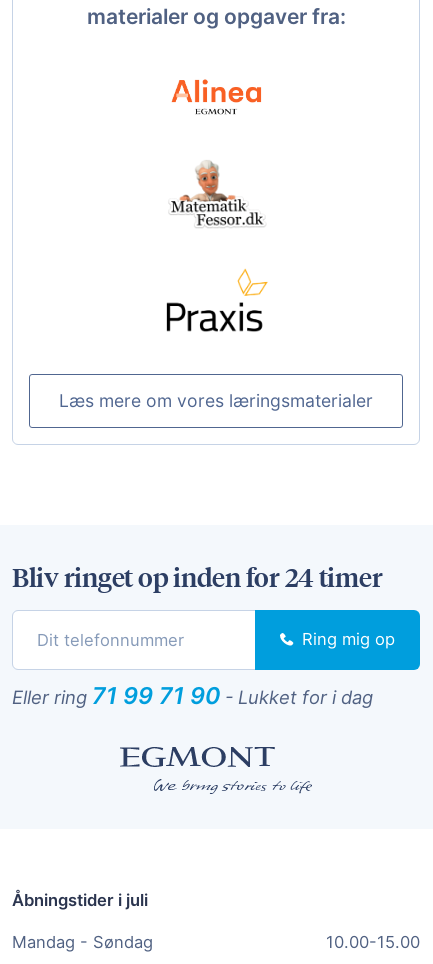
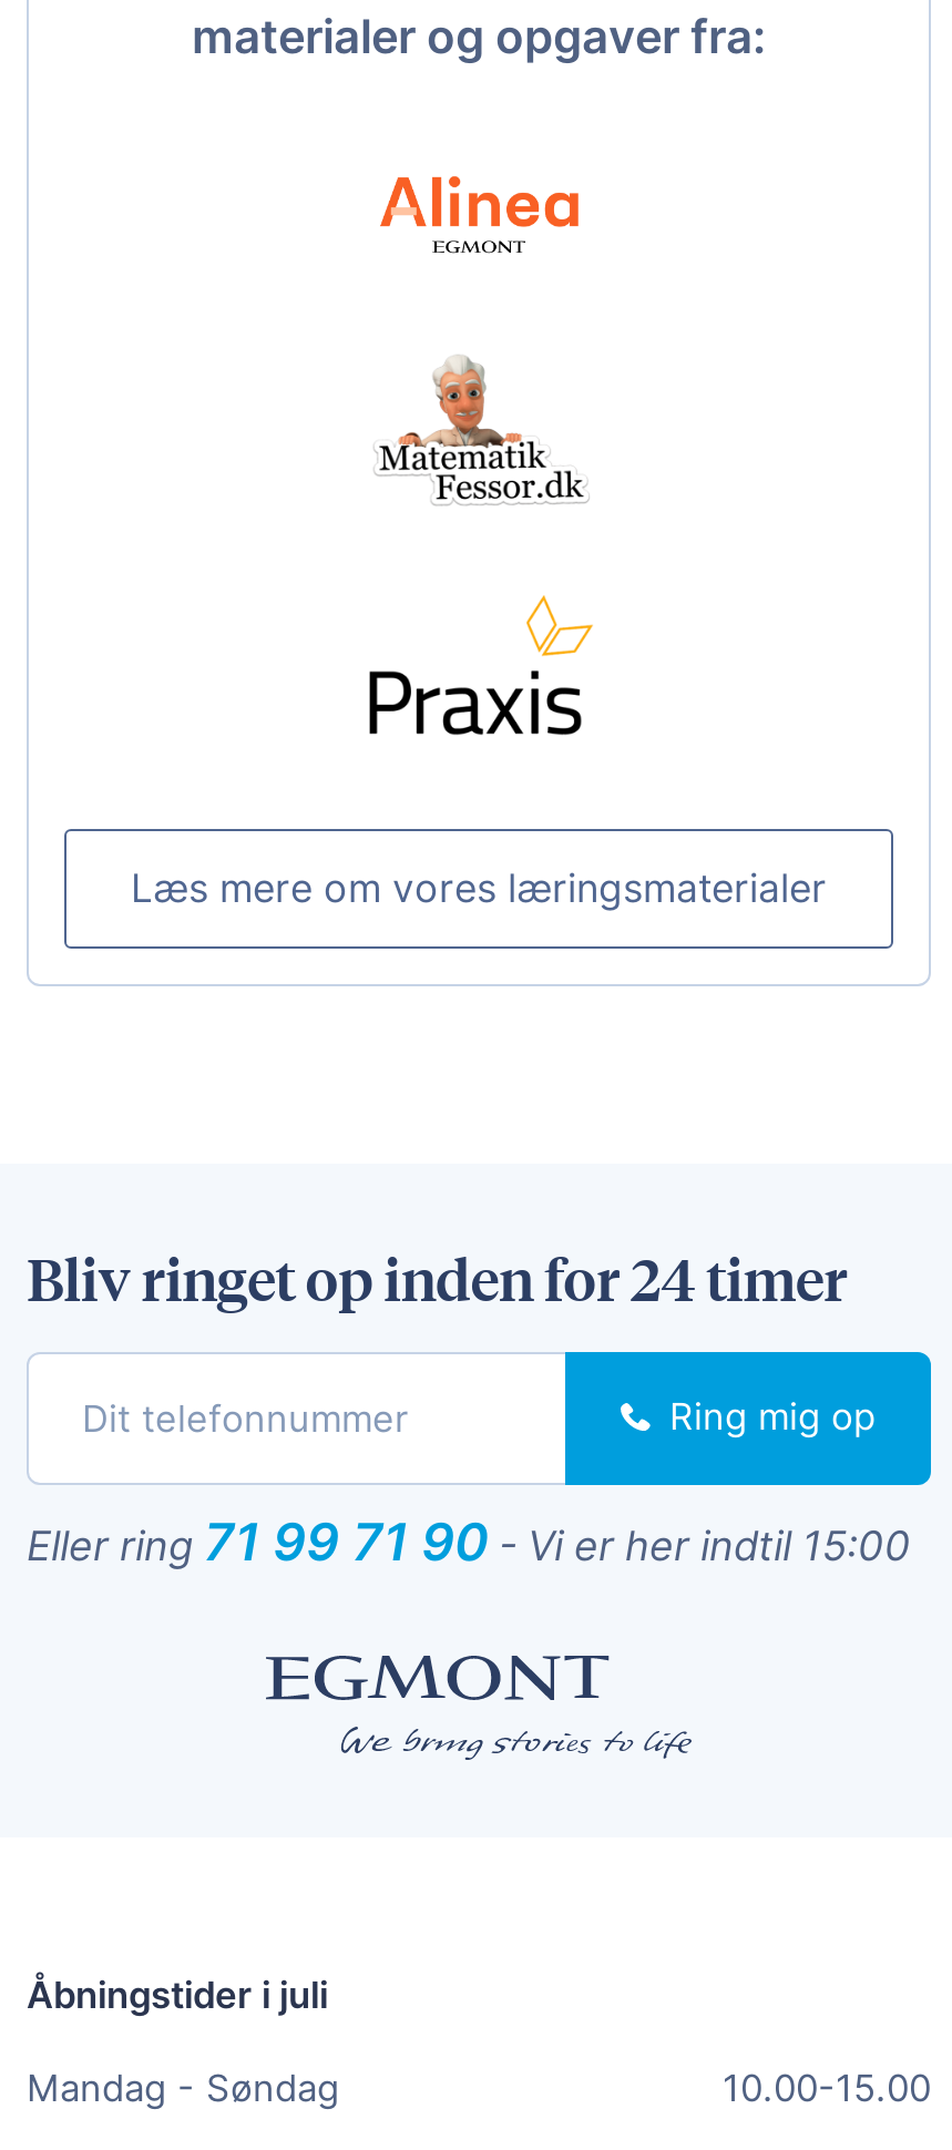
- Eller ring 71 99 71 90 - Lukket for i dag
+ Eller ring 71 99 71 90 - Vi er her indtil 15:00
